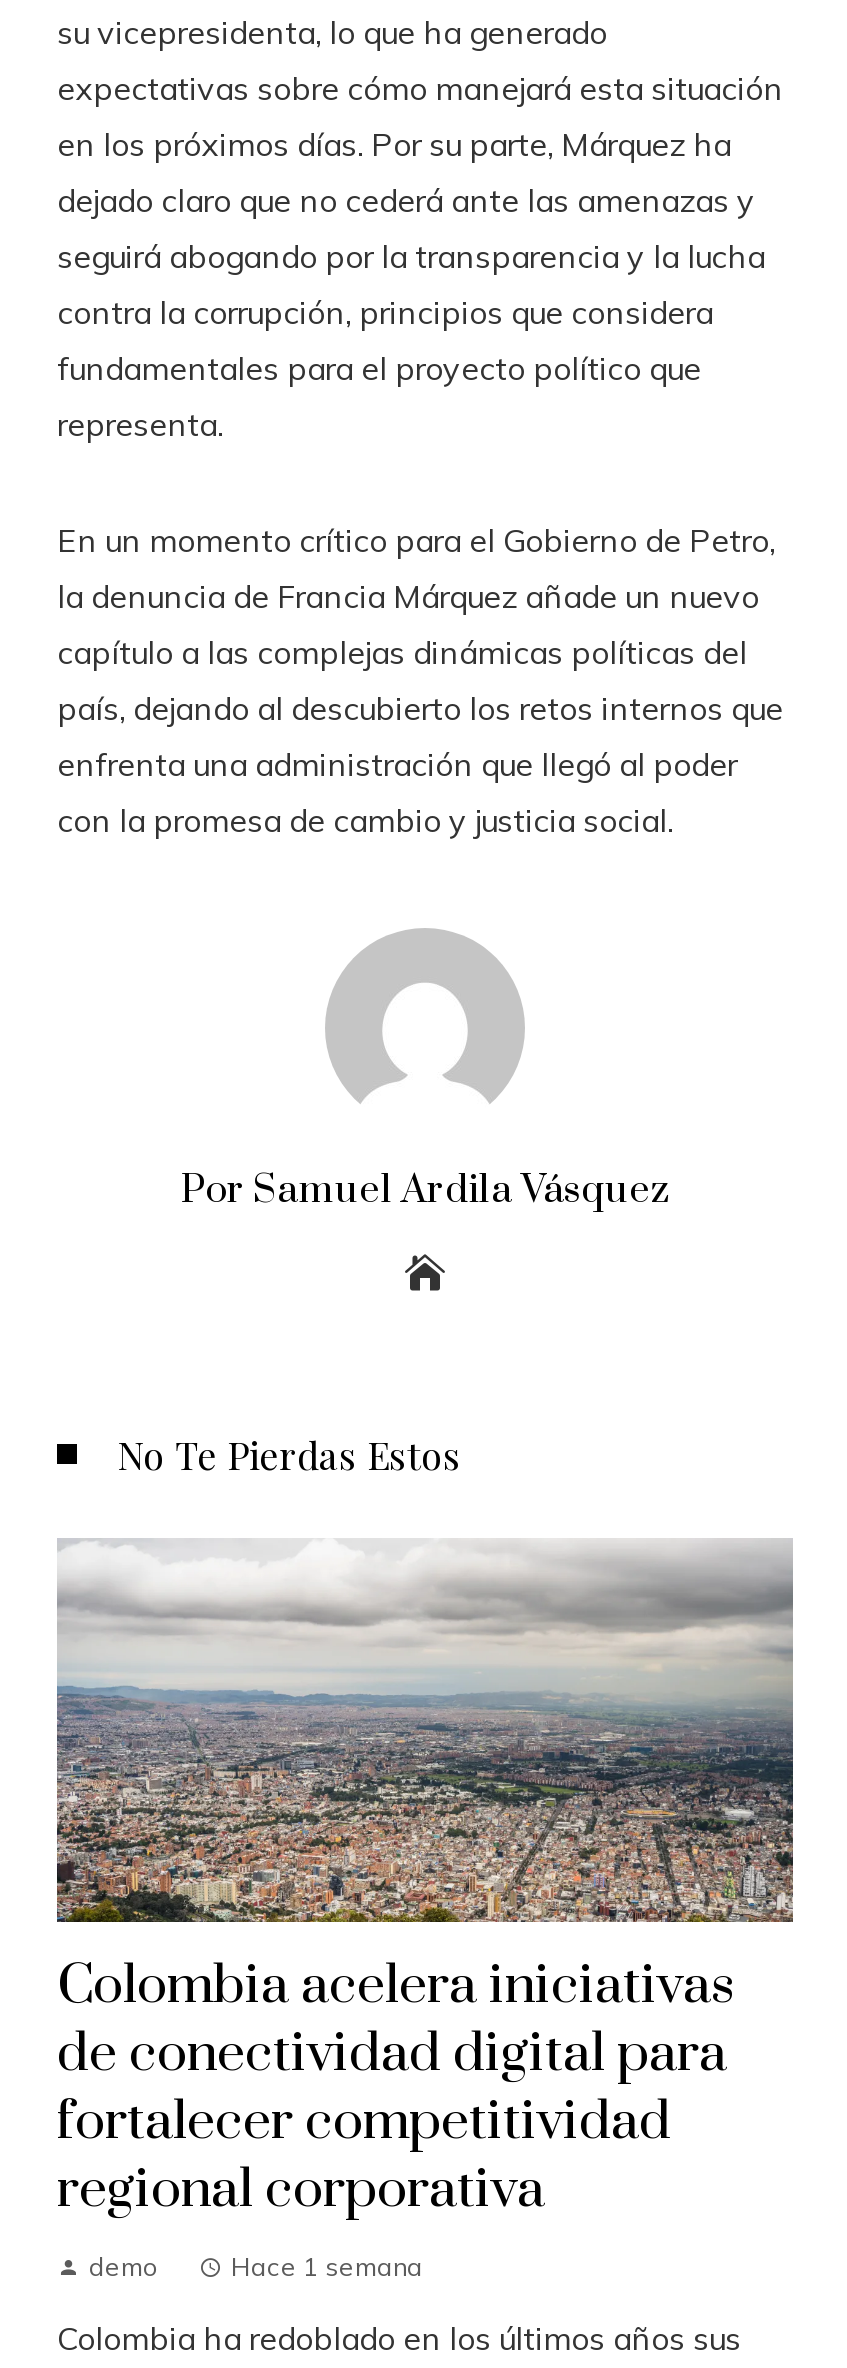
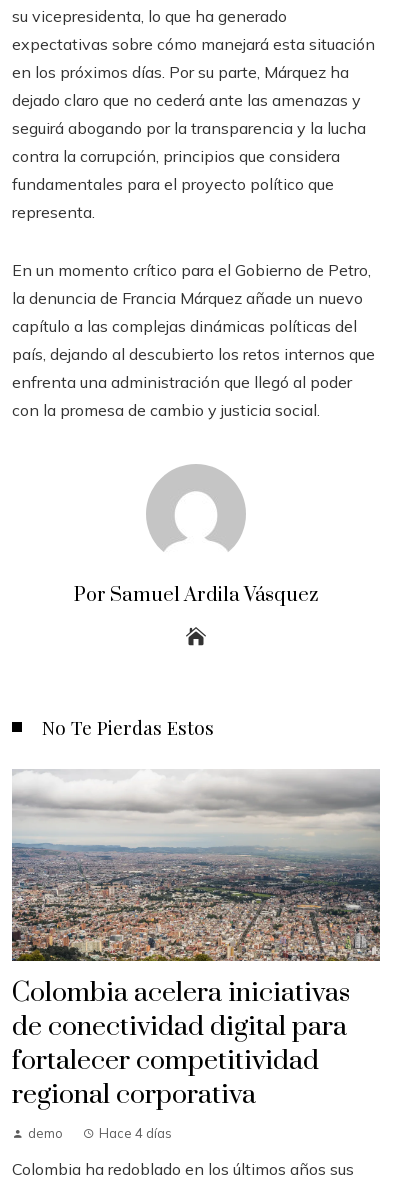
- Hace 1 semana
+ Hace 4 días
